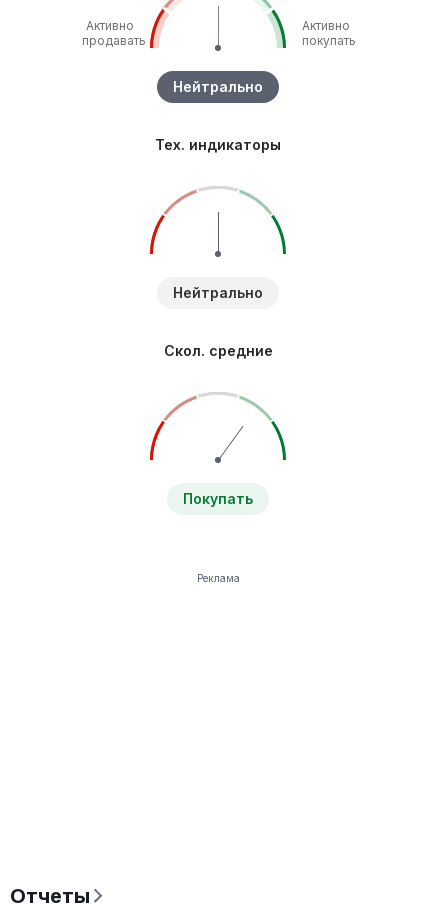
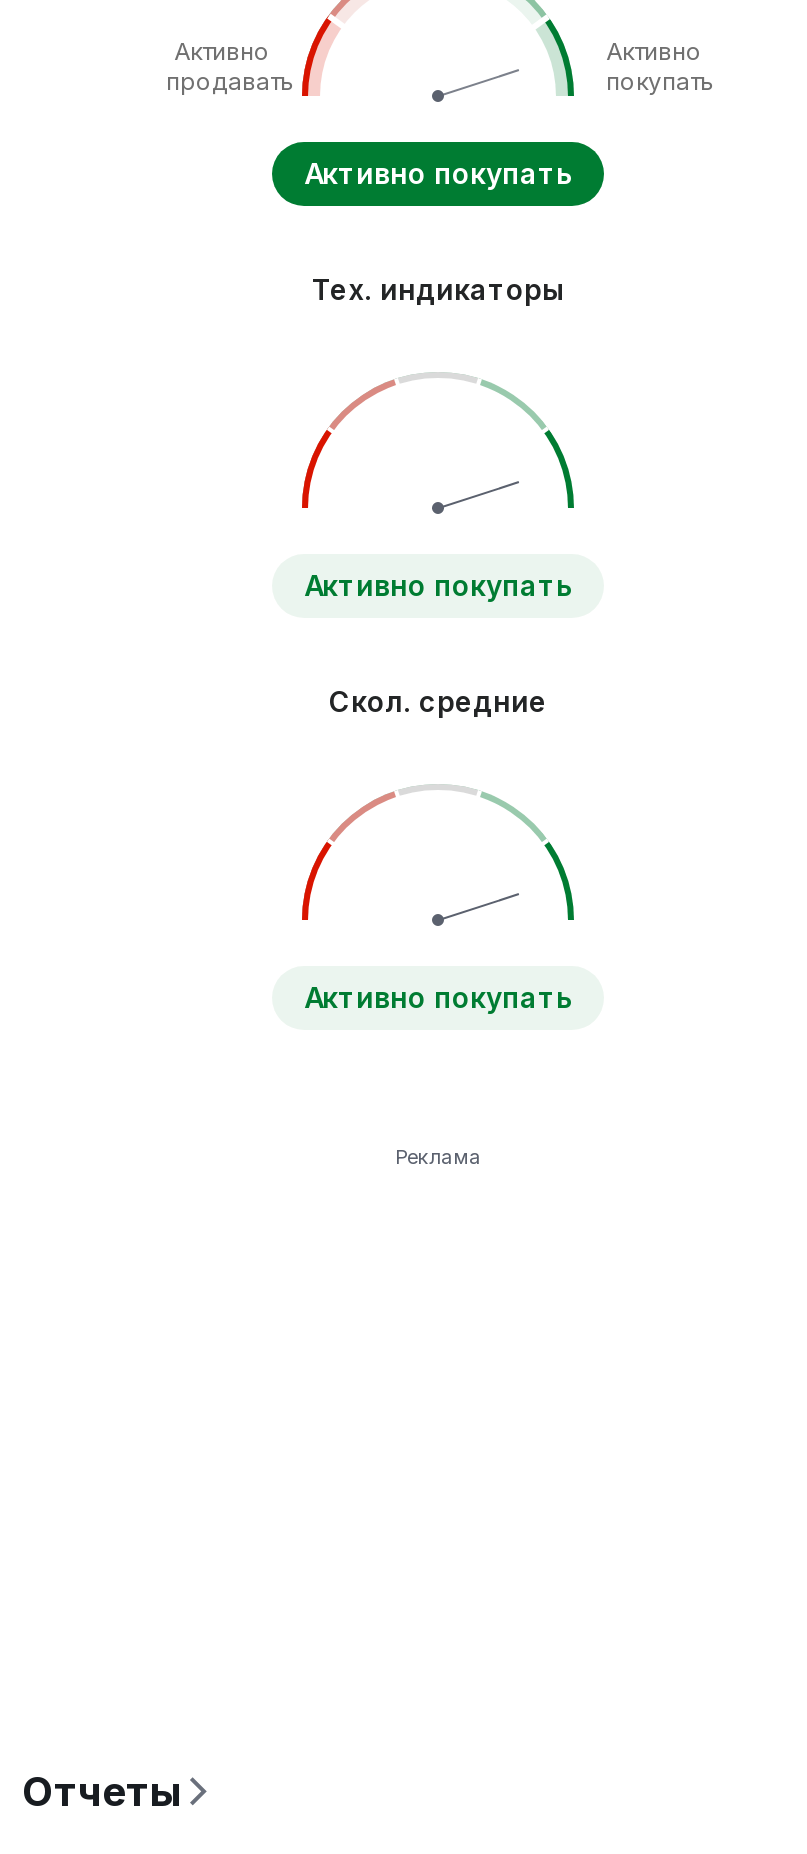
- Нейтрально
+ Активно покупать

- Нейтрально
+ Активно покупать

- Покупать
+ Активно покупать
